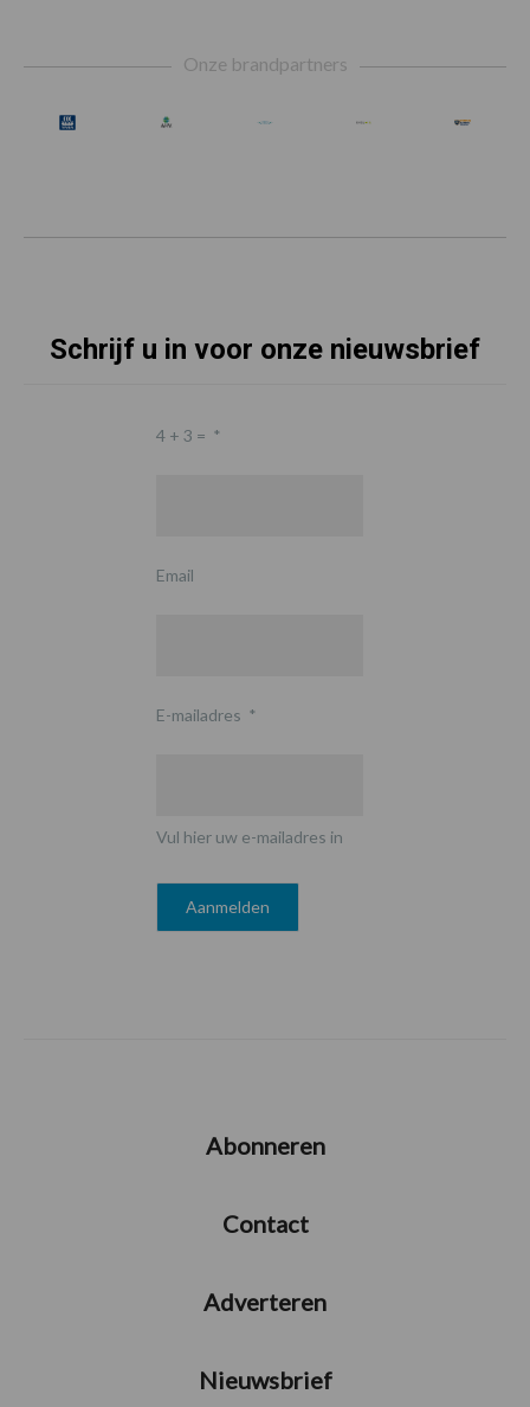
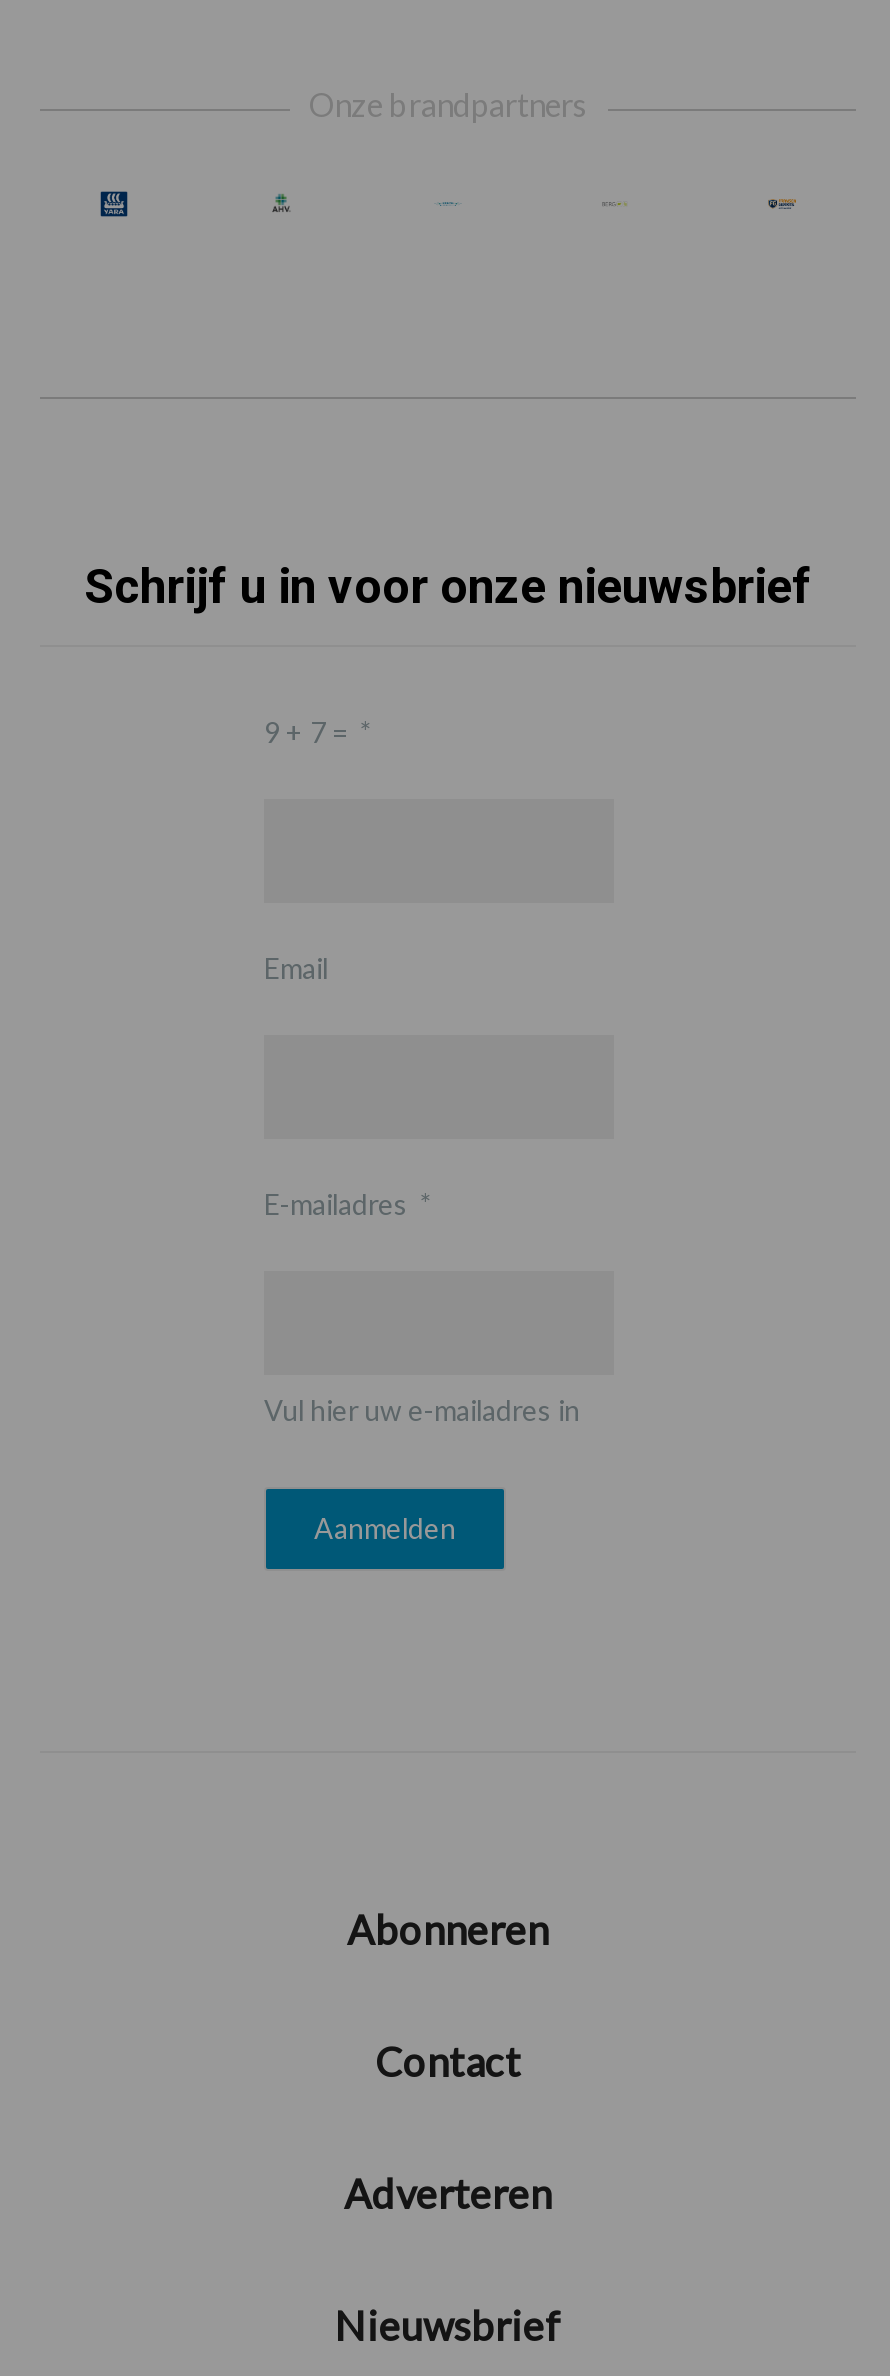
- 4 + 3 = *
+ 9 + 7 = *
